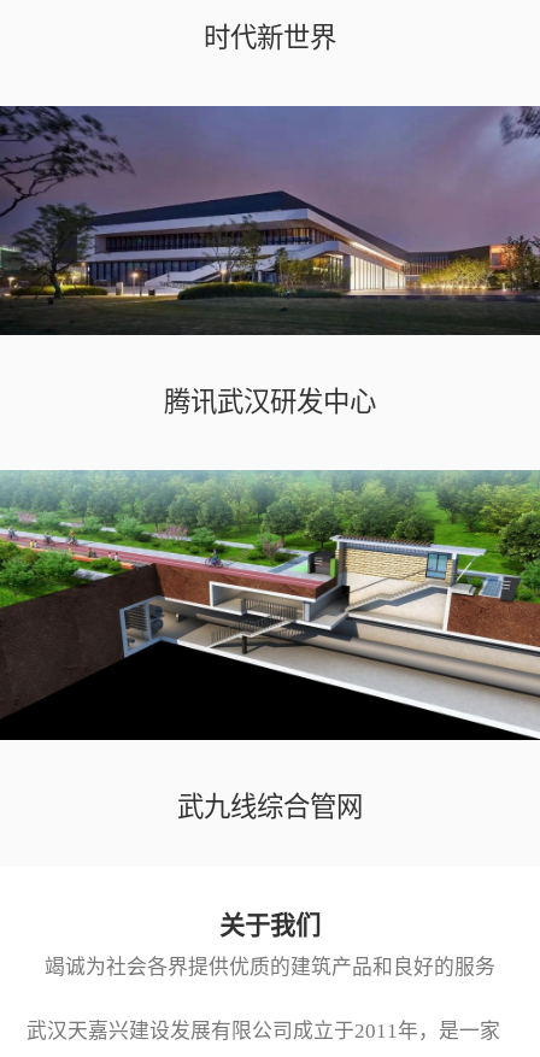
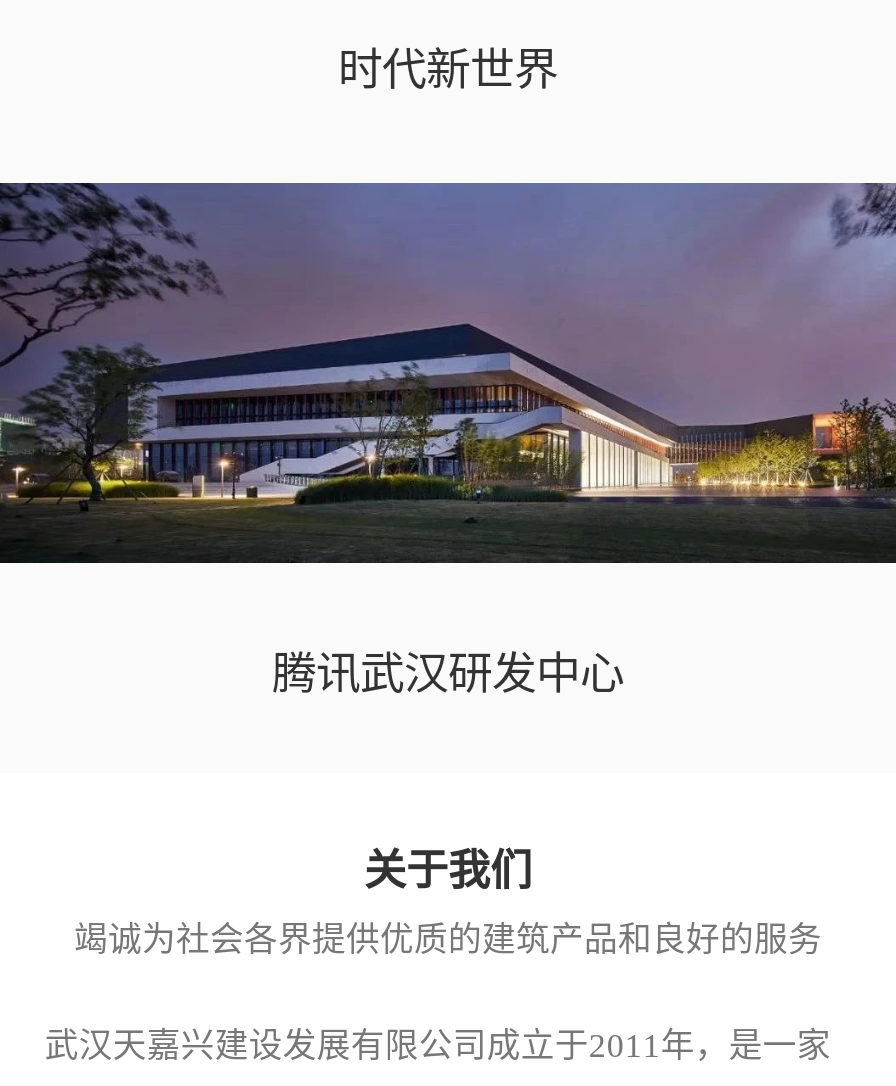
- [image]

- 武九线综合管网
